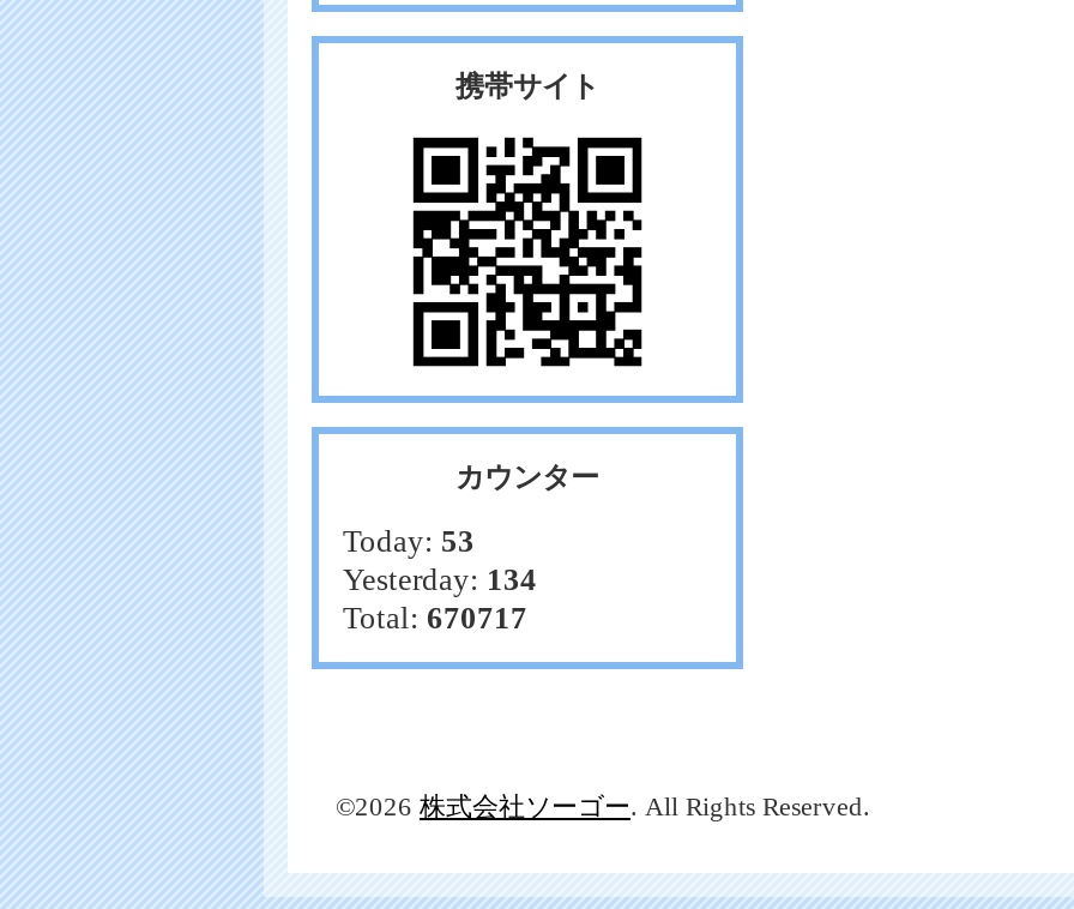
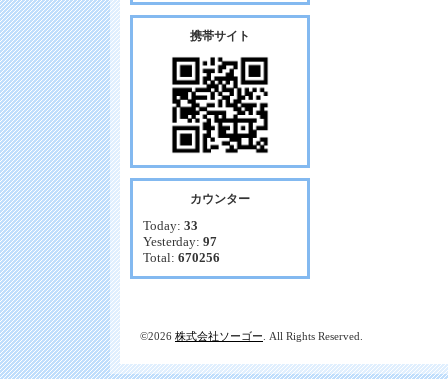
- Today: 53
+ Today: 33

- Yesterday: 134
+ Yesterday: 97

- Total: 670717
+ Total: 670256
